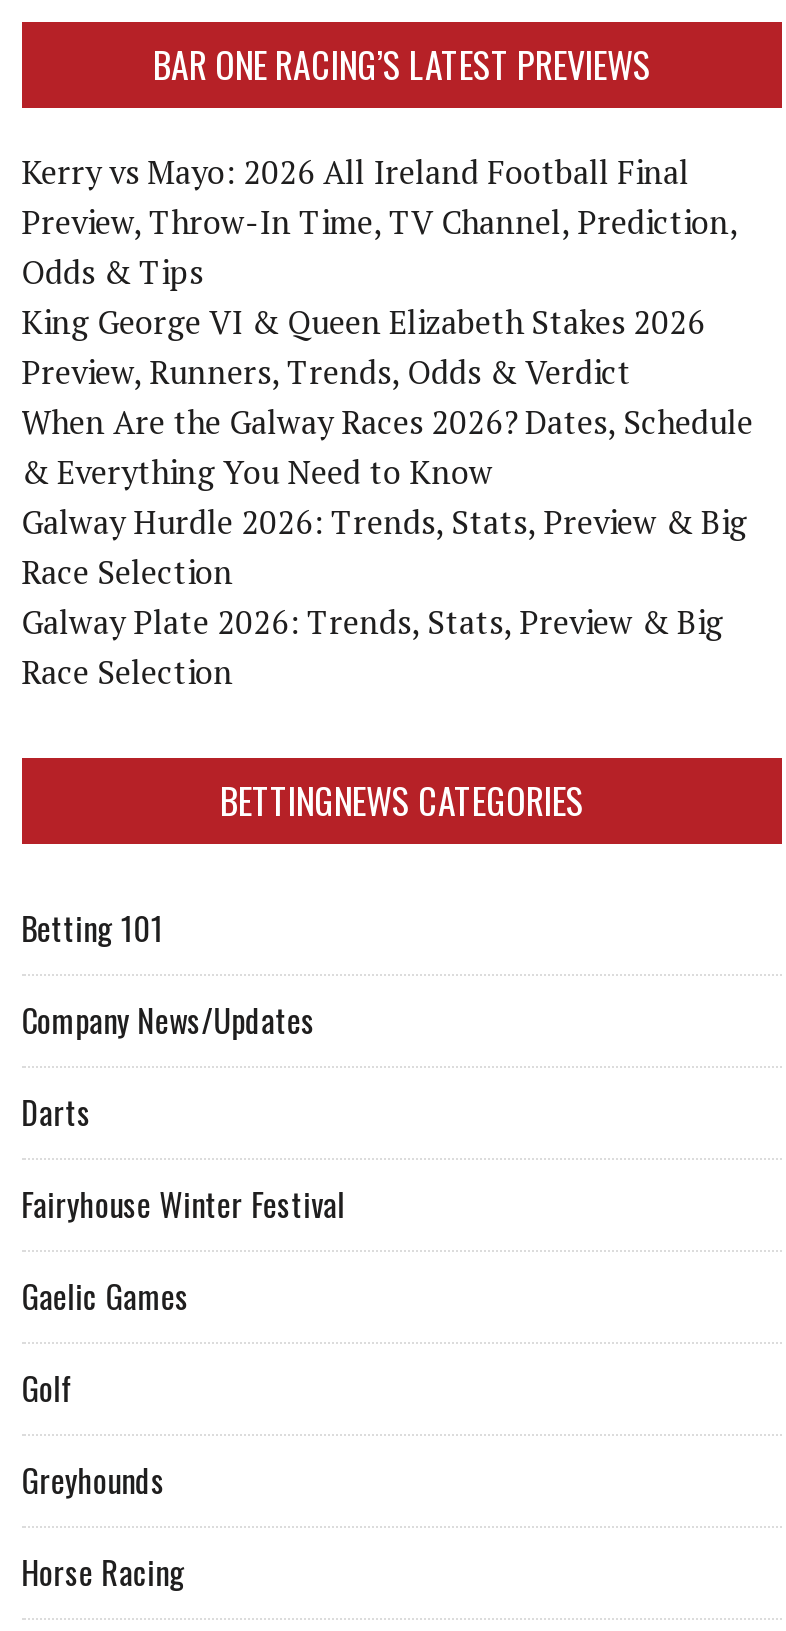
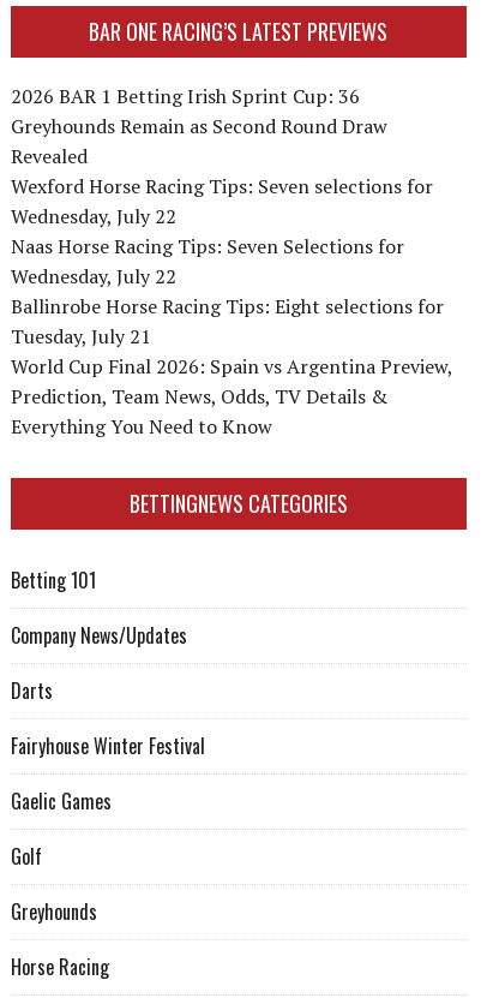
- Kerry vs Mayo: 2026 All Ireland Football Final
- Preview, Throw-In Time, TV Channel, Prediction,
- Odds & Tips
- King George VI & Queen Elizabeth Stakes 2026
- Preview, Runners, Trends, Odds & Verdict
- When Are the Galway Races 2026? Dates, Schedule
- & Everything You Need to Know
- Galway Hurdle 2026: Trends, Stats, Preview & Big
- Race Selection
- Galway Plate 2026: Trends, Stats, Preview & Big
- Race Selection
+ 2026 BAR 1 Betting Irish Sprint Cup: 36
+ Greyhounds Remain as Second Round Draw
+ Revealed
+ Wexford Horse Racing Tips: Seven selections for
+ Wednesday, July 22
+ Naas Horse Racing Tips: Seven Selections for
+ Wednesday, July 22
+ Ballinrobe Horse Racing Tips: Eight selections for
+ Tuesday, July 21
+ World Cup Final 2026: Spain vs Argentina Preview,
+ Prediction, Team News, Odds, TV Details &
+ Everything You Need to Know
